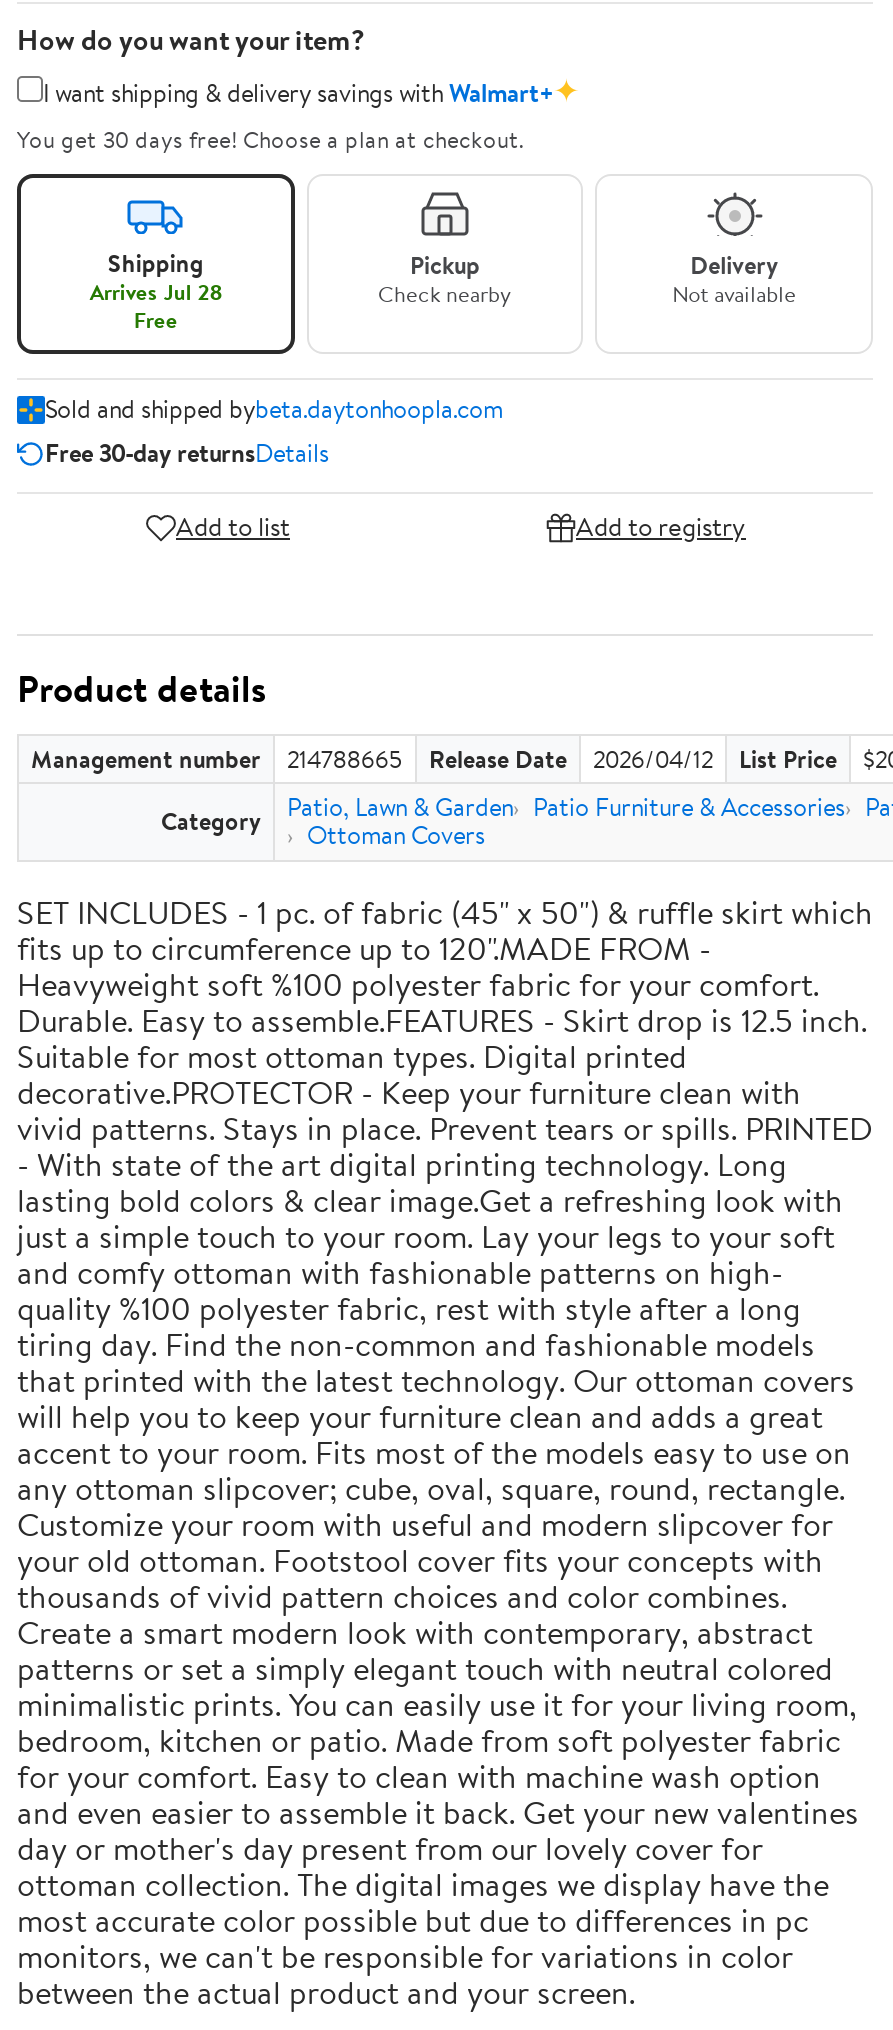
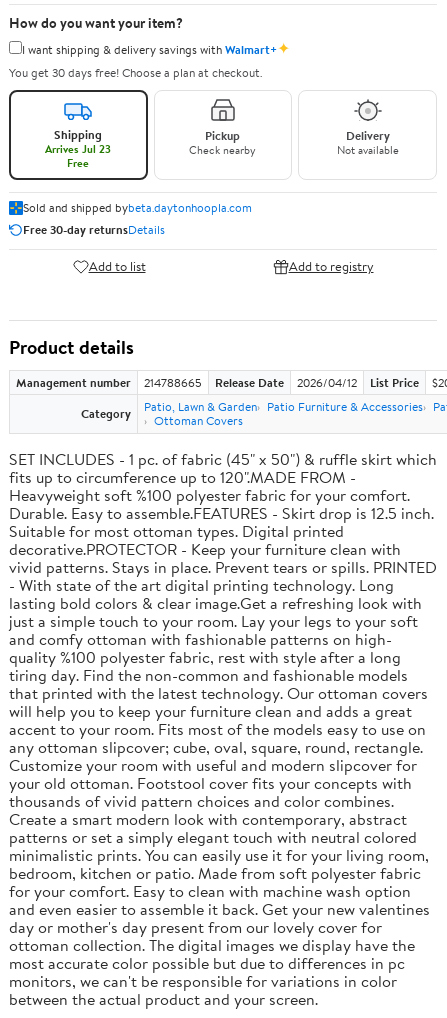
- Arrives Jul 28
+ Arrives Jul 23
